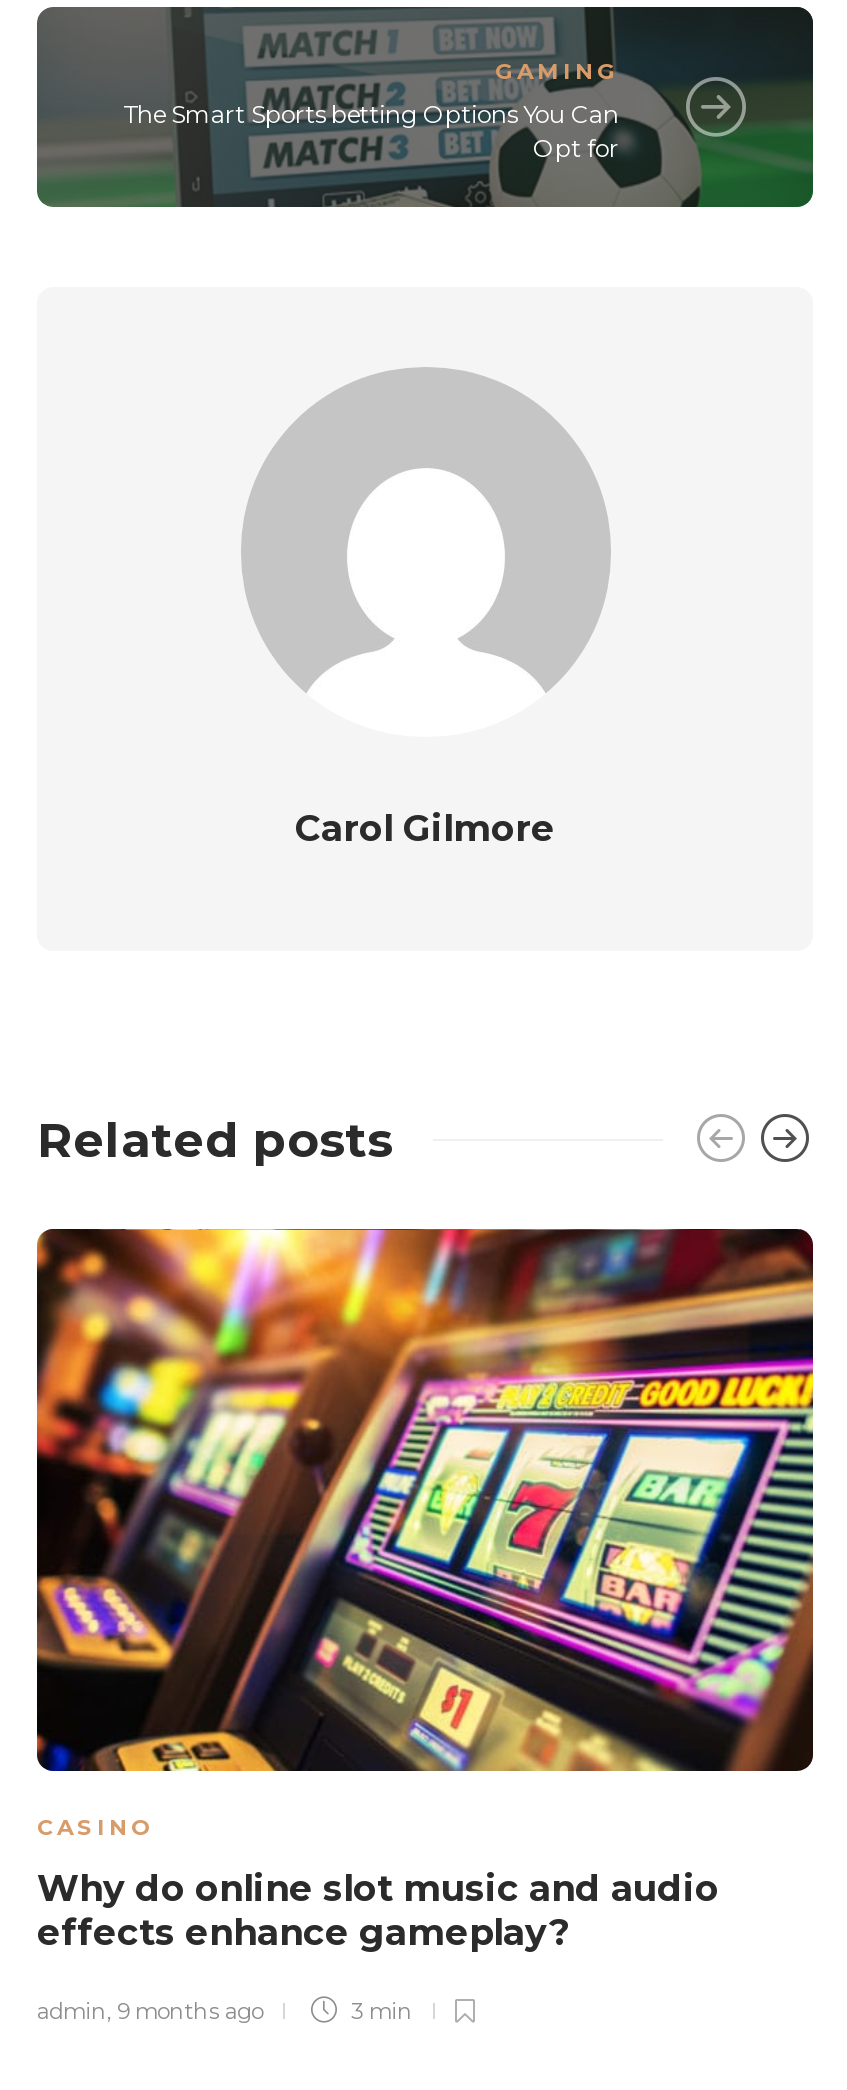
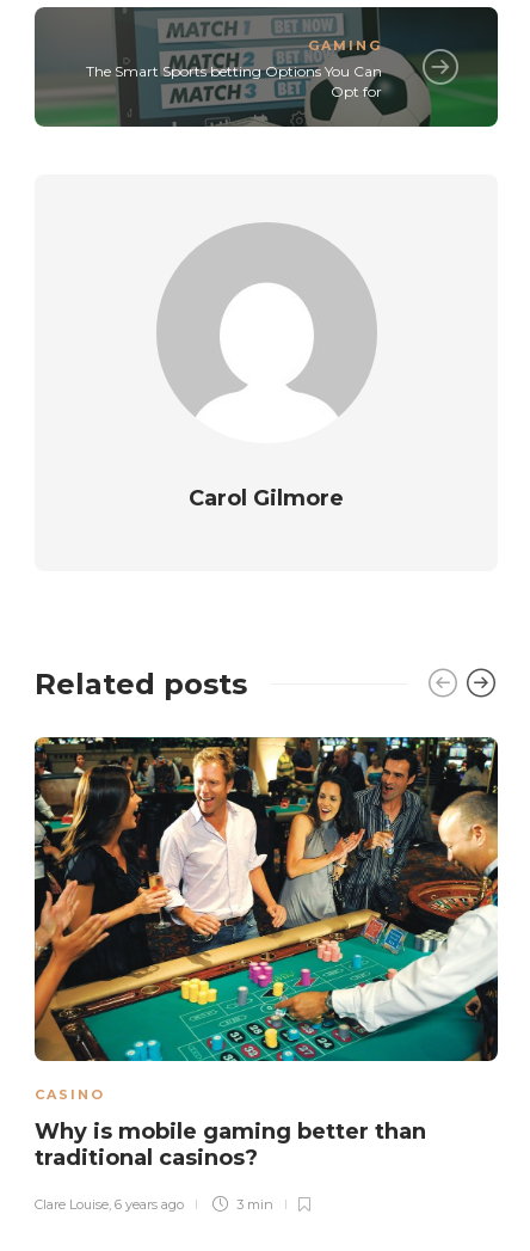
- [image]
+ [image]

- Why do online slot music and audio
- effects enhance gameplay?
+ Why is mobile gaming better than
+ traditional casinos?

- admin, 9 months ago
+ Clare Louise, 6 years ago
